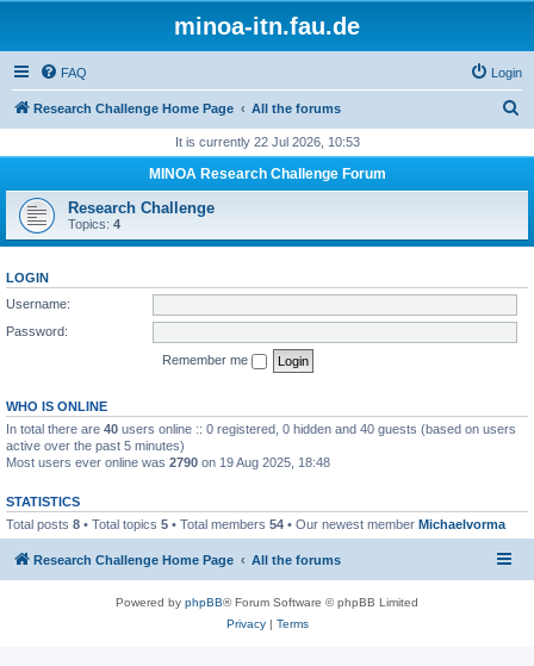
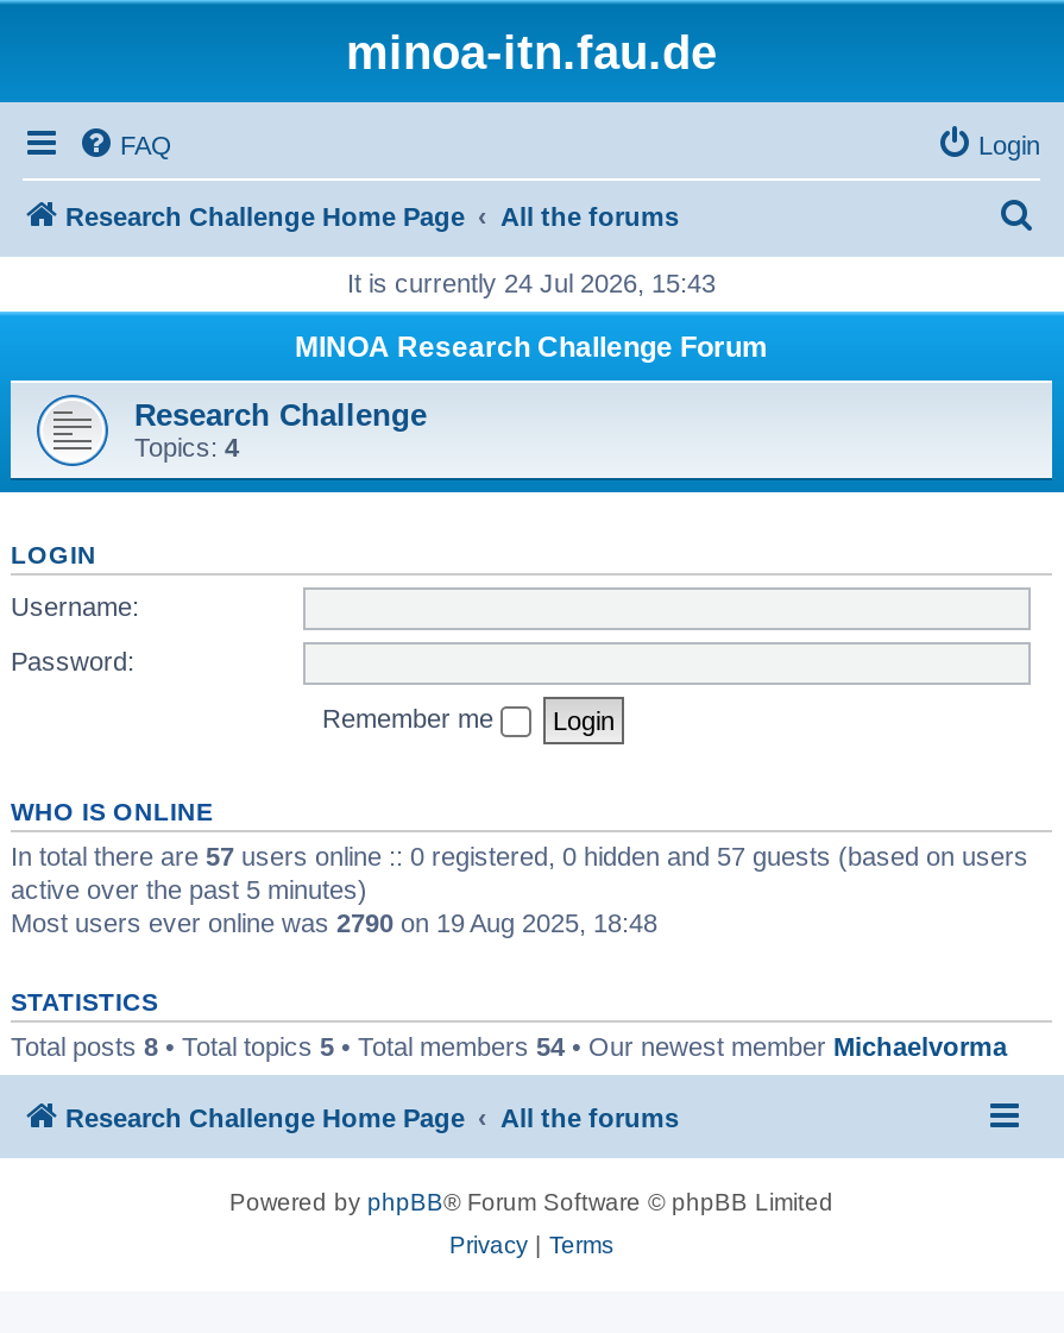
- It is currently 22 Jul 2026, 10:53
+ It is currently 24 Jul 2026, 15:43

- In total there are 40 users online :: 0 registered, 0 hidden and 40 guests (based on users
+ In total there are 57 users online :: 0 registered, 0 hidden and 57 guests (based on users
